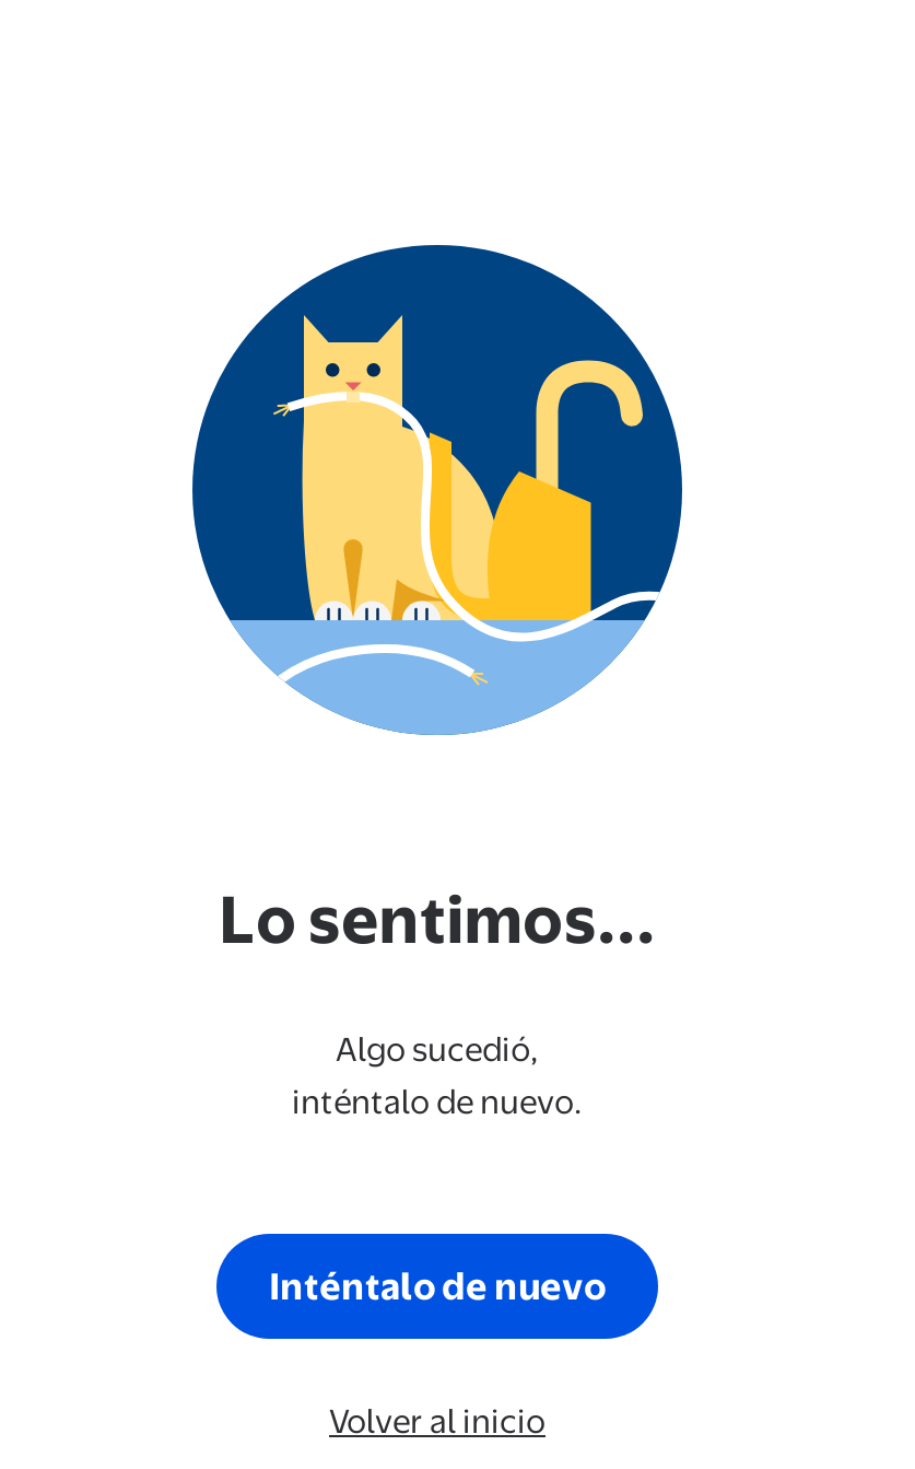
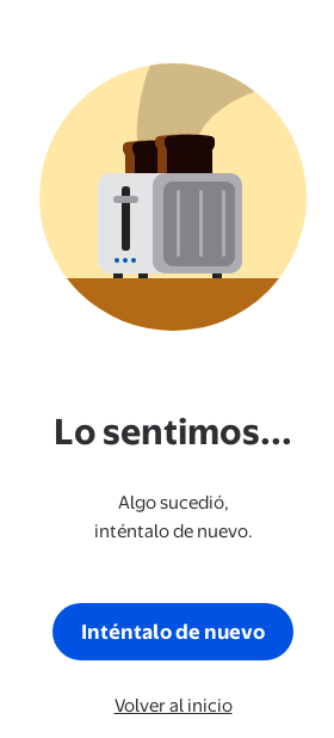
- [image]
+ [image]
